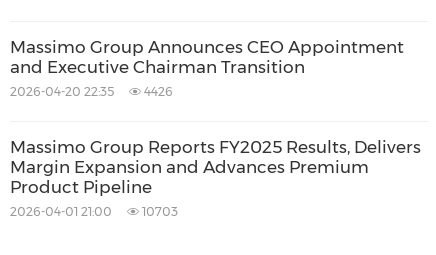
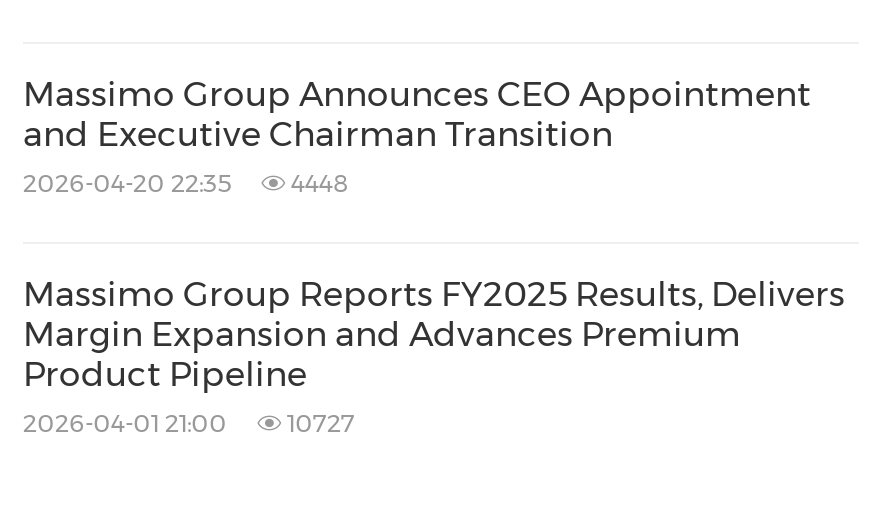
- 2026-04-20 22:35 4426
+ 2026-04-20 22:35 4448

- 2026-04-01 21:00 10703
+ 2026-04-01 21:00 10727
